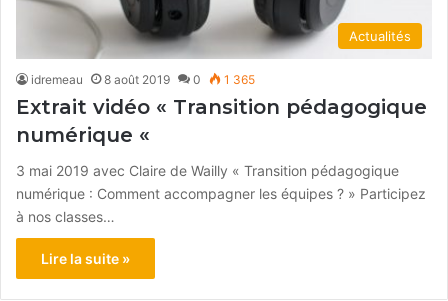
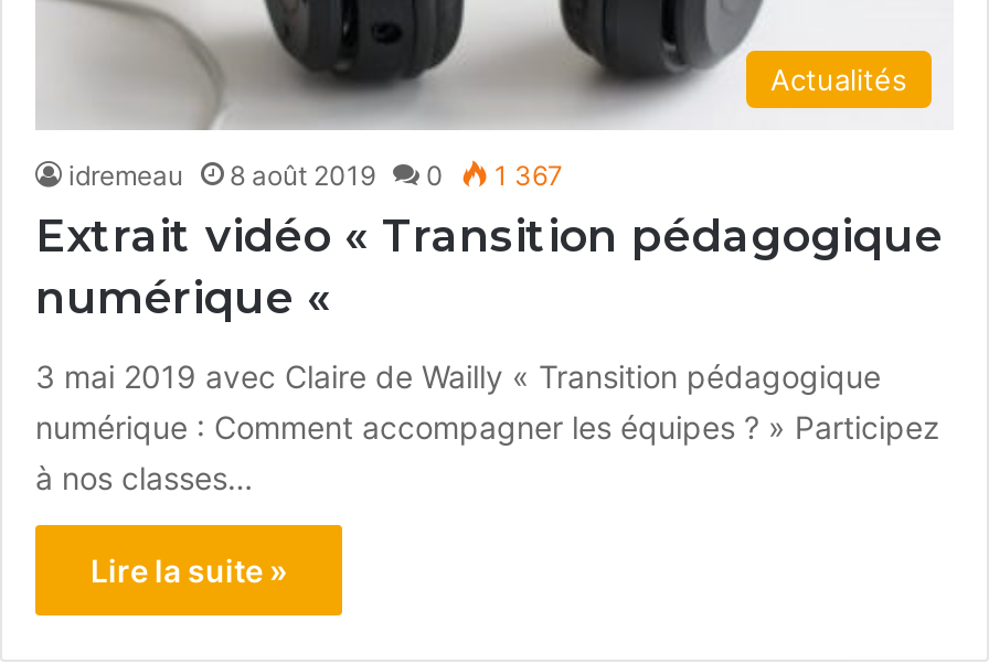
- idremeau 8 août 2019 0 1 365
+ idremeau 8 août 2019 0 1 367
